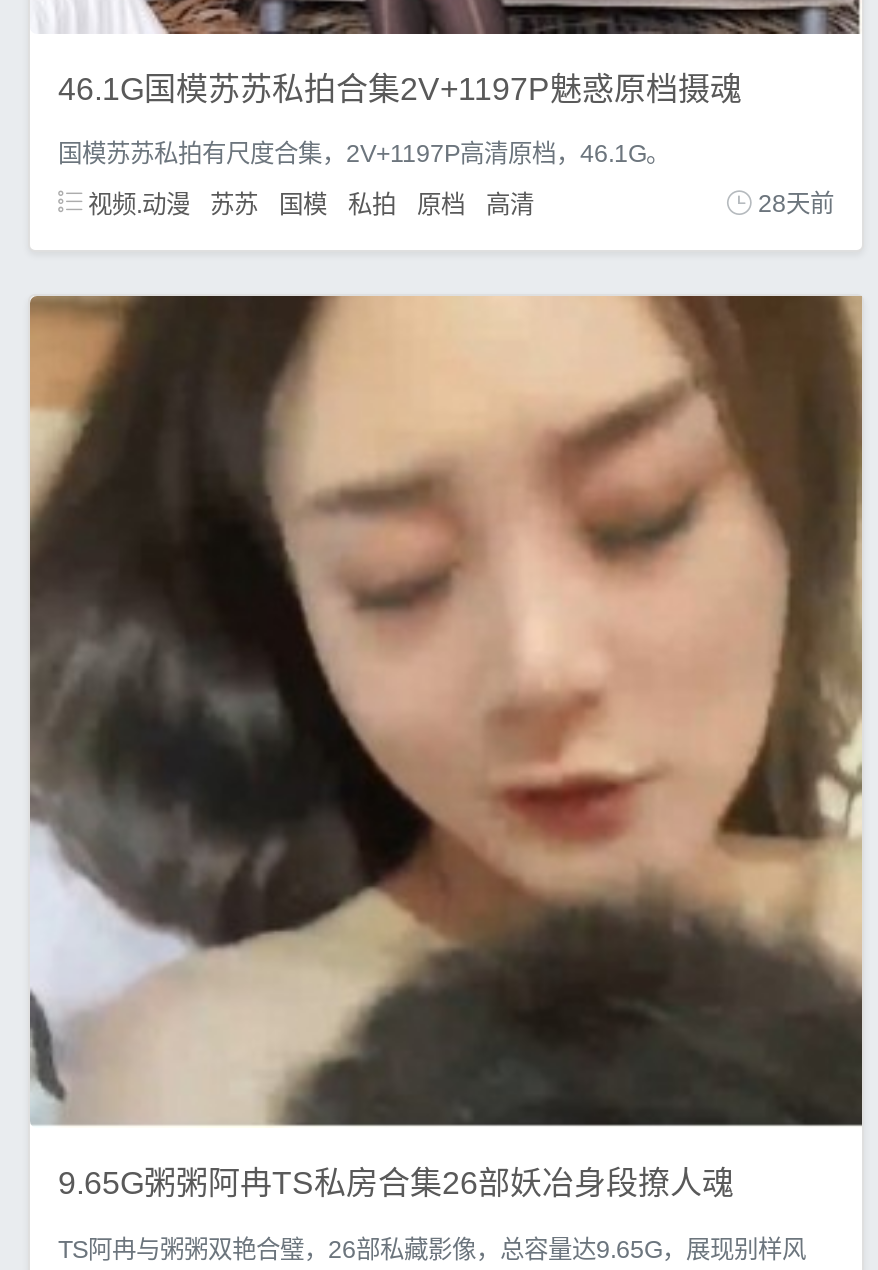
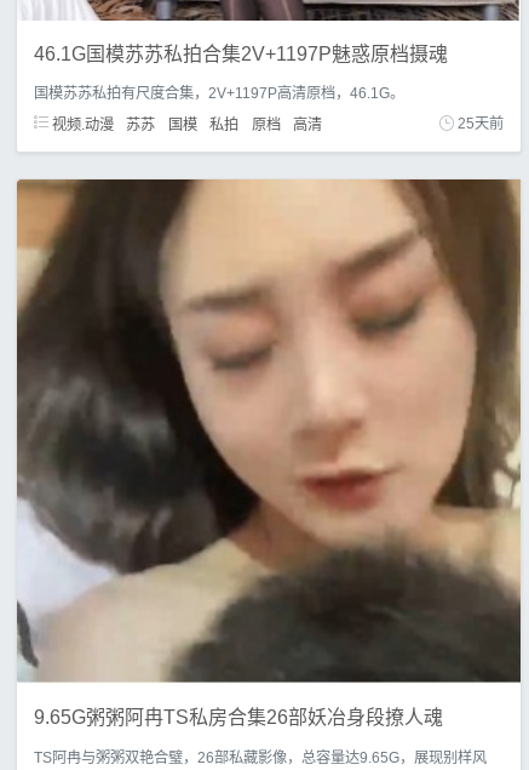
- 28天前
+ 25天前
